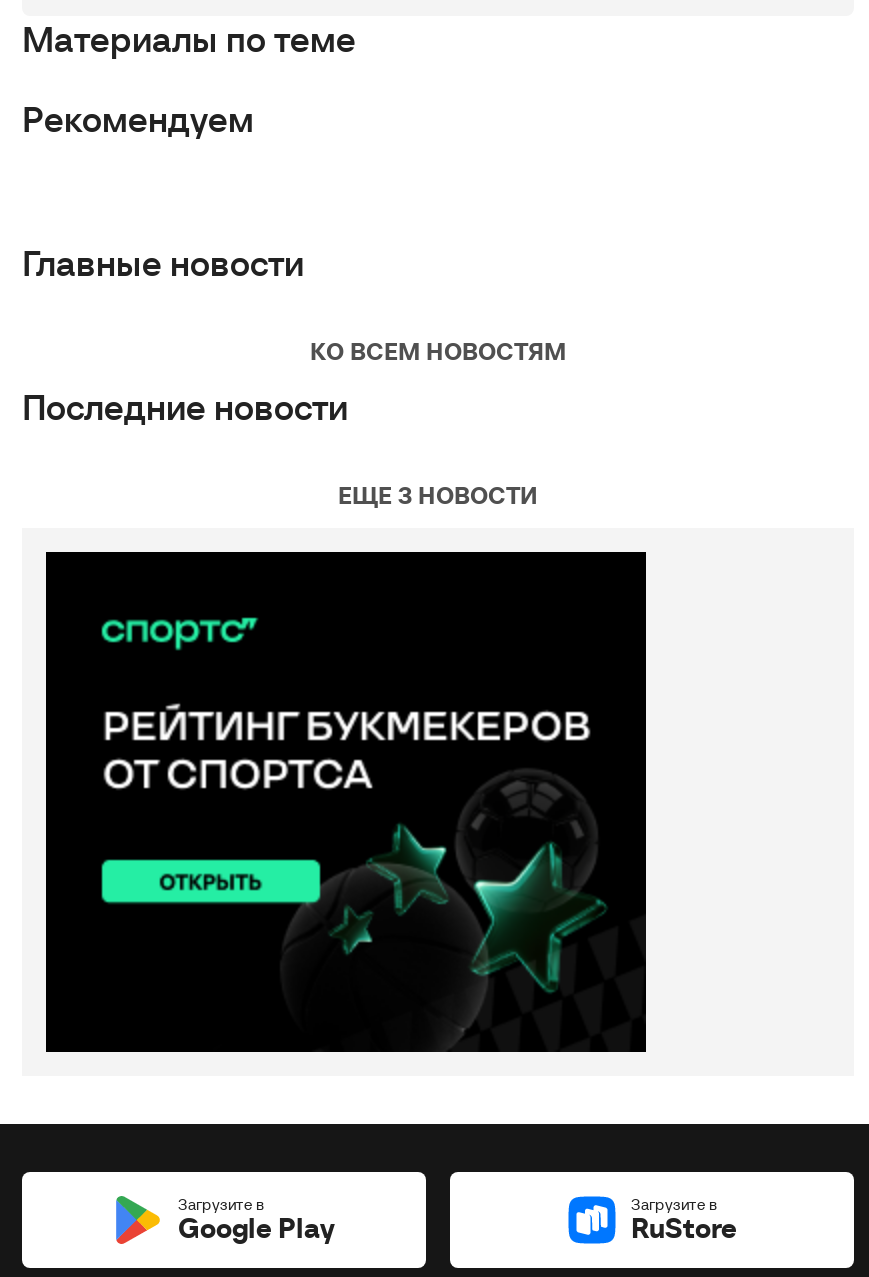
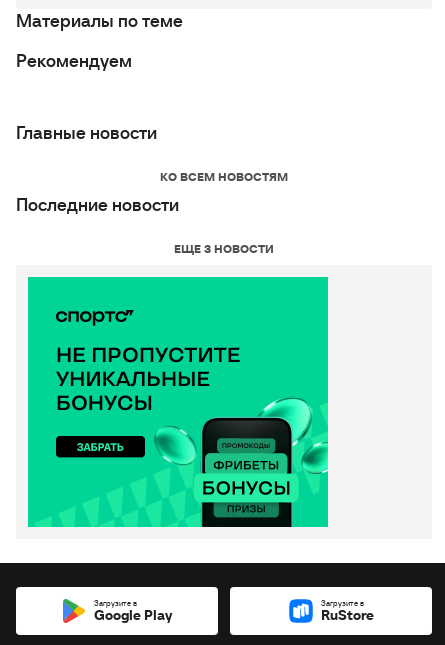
- [image]
+ [image]
